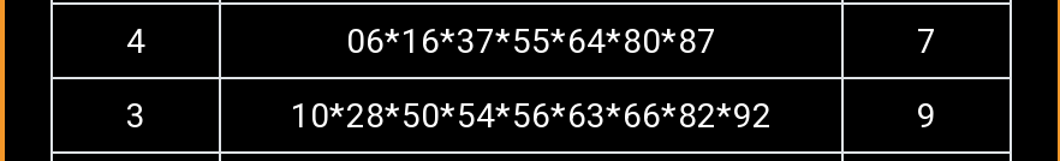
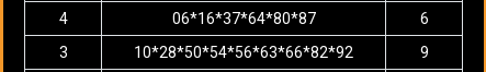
- 06*16*37*55*64*80*87
+ 06*16*37*64*80*87

- 7
+ 6
